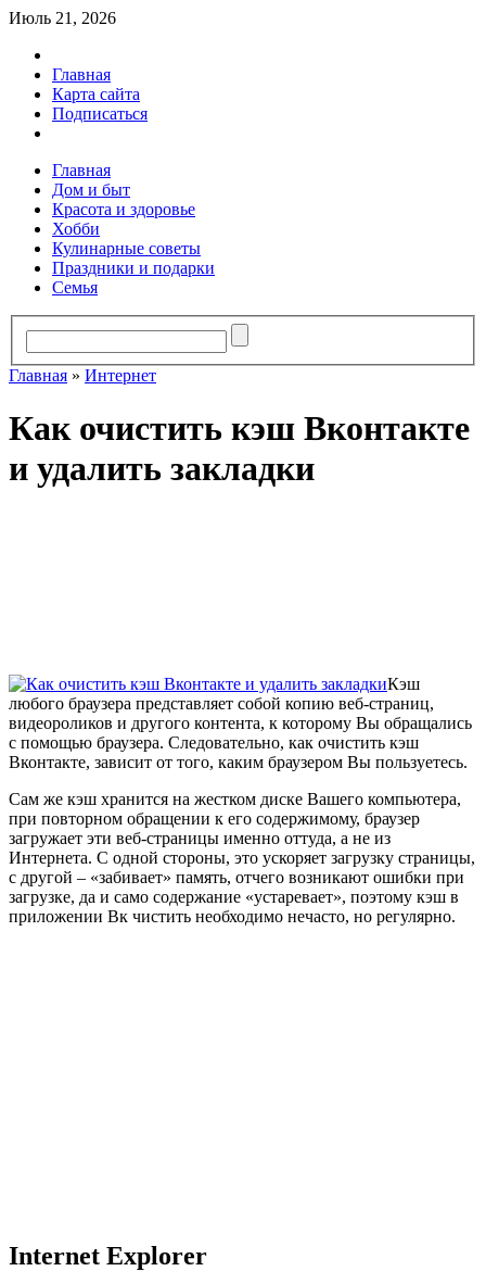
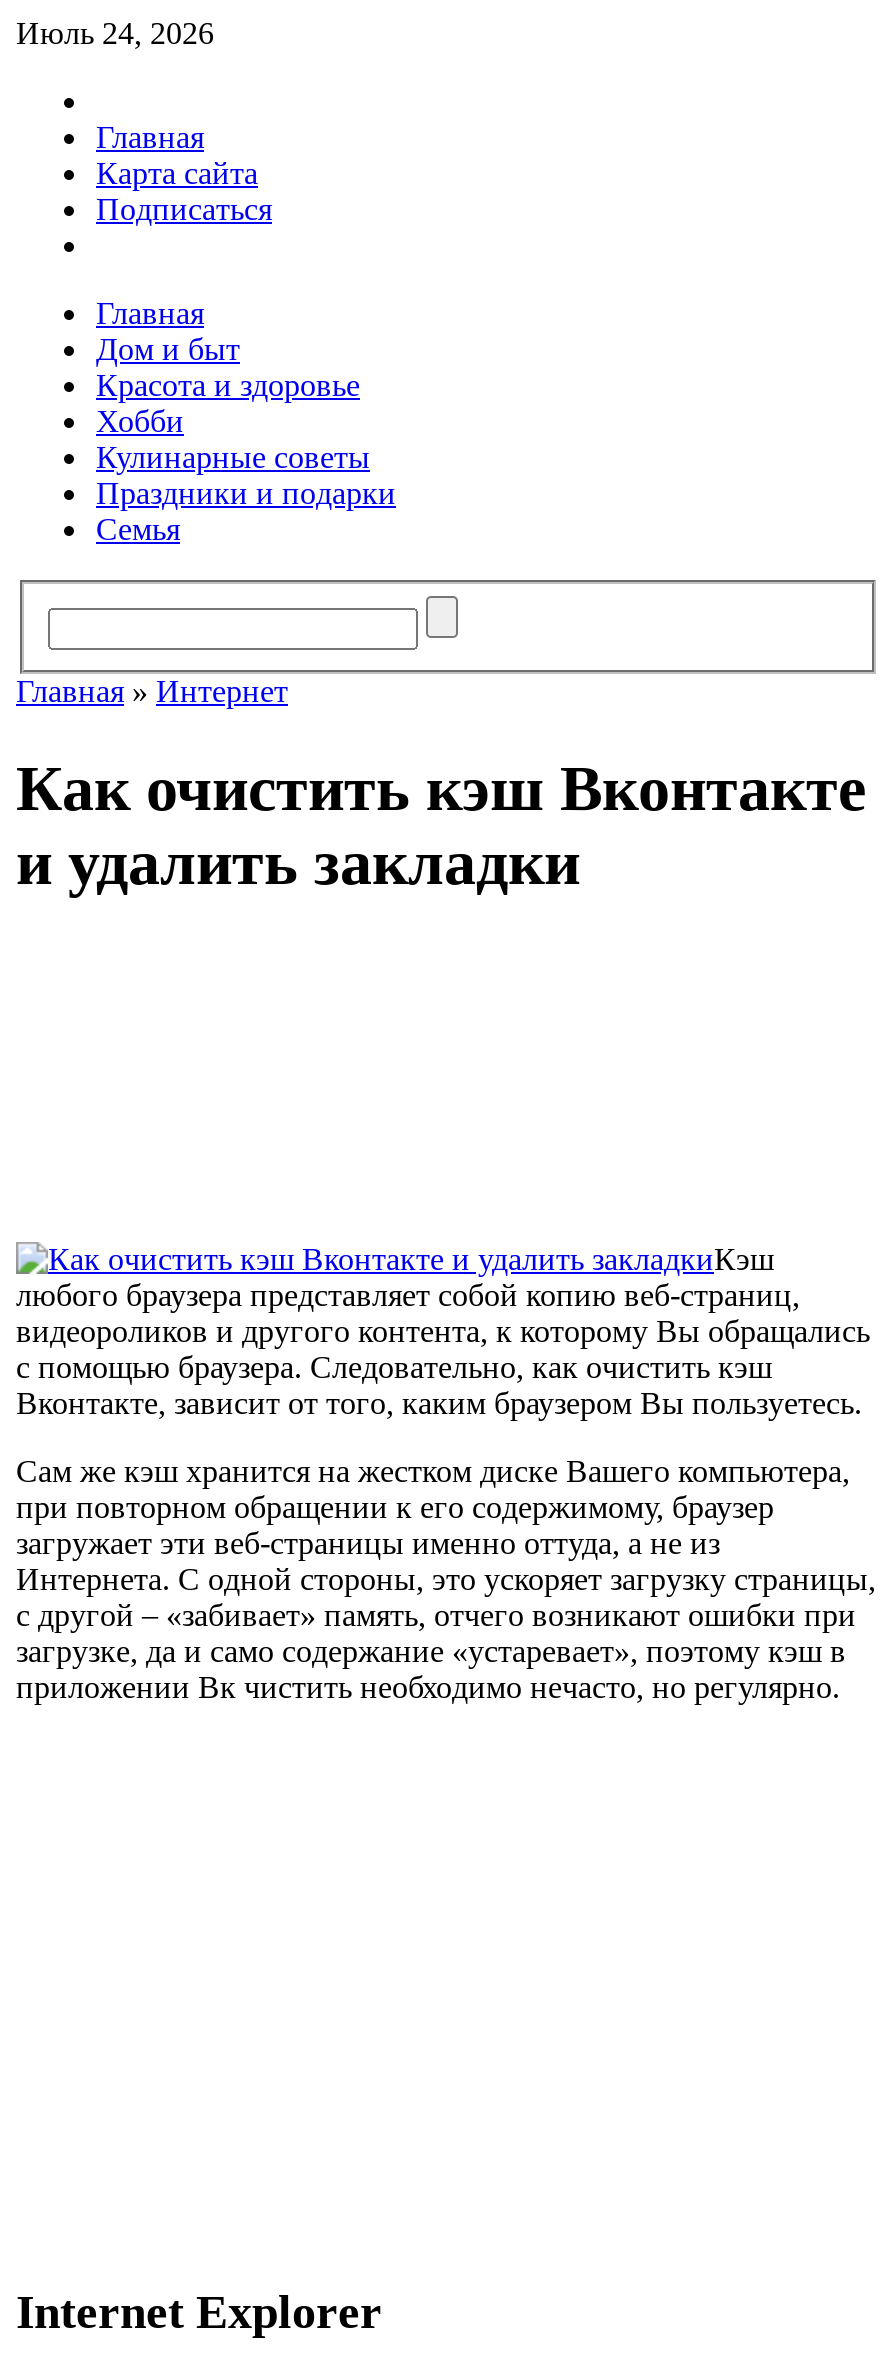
- Июль 21, 2026
+ Июль 24, 2026
